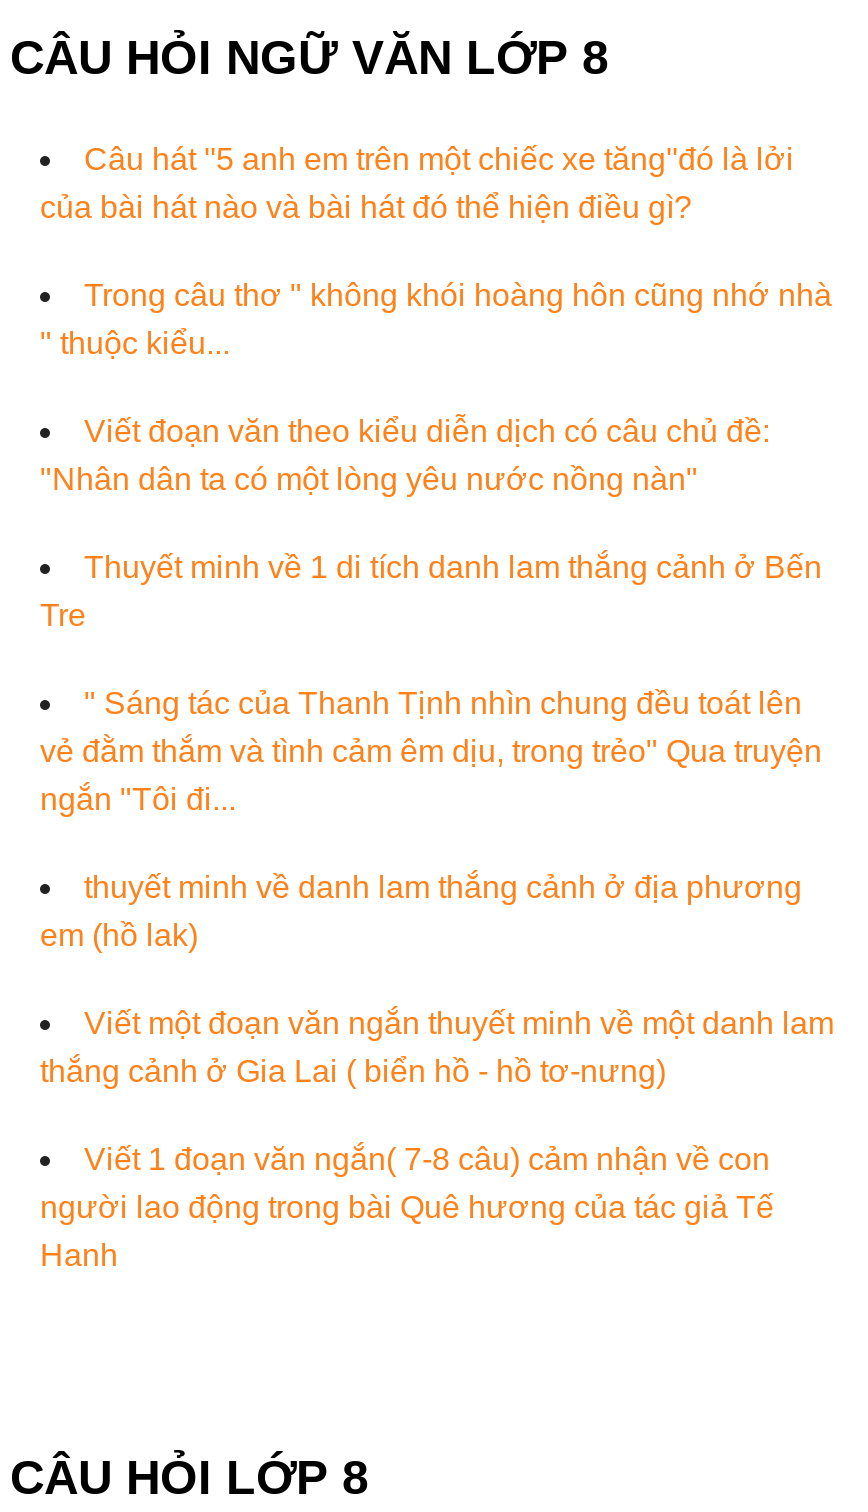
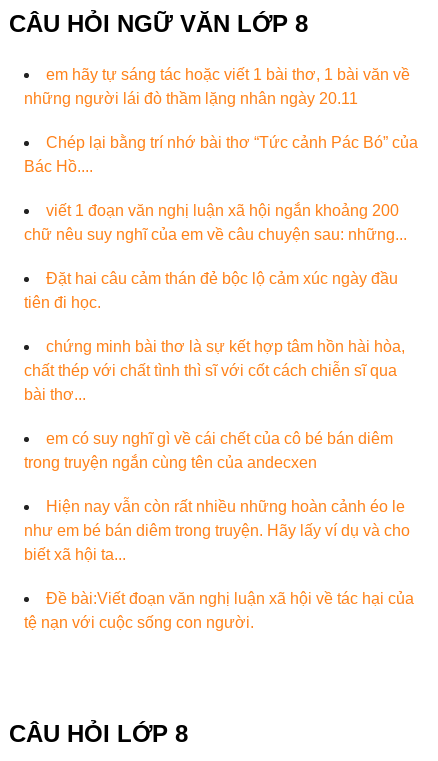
- Câu hát ''5 anh em trên một chiếc xe tăng''đó là lởi
- của bài hát nào và bài hát đó thể hiện điều gì?
+ em hãy tự sáng tác hoặc viết 1 bài thơ, 1 bài văn về
+ những người lái đò thầm lặng nhân ngày 20.11

- Trong câu thơ " không khói hoàng hôn cũng nhớ nhà
- " thuộc kiểu...
+ Chép lại bằng trí nhớ bài thơ “Tức cảnh Pác Bó” của
+ Bác Hồ....

- Viết đoạn văn theo kiểu diễn dịch có câu chủ đề:
- "Nhân dân ta có một lòng yêu nước nồng nàn"
+ viết 1 đoạn văn nghị luận xã hội ngắn khoảng 200
+ chữ nêu suy nghĩ của em về câu chuyện sau: những...

- Thuyết minh về 1 di tích danh lam thắng cảnh ở Bến
- Tre
+ Đặt hai câu cảm thán đẻ bộc lộ cảm xúc ngày đầu
+ tiên đi học.

- " Sáng tác của Thanh Tịnh nhìn chung đều toát lên
- vẻ đằm thắm và tình cảm êm dịu, trong trẻo" Qua truyện
- ngắn "Tôi đi...
+ chứng minh bài thơ là sự kết hợp tâm hồn hài hòa,
+ chất thép với chất tình thì sĩ với cốt cách chiễn sĩ qua
+ bài thơ...

- thuyết minh về danh lam thắng cảnh ở địa phương
- em (hồ lak)
+ em có suy nghĩ gì về cái chết của cô bé bán diêm
+ trong truyện ngắn cùng tên của andecxen

- Viết một đoạn văn ngắn thuyết minh về một danh lam
- thắng cảnh ở Gia Lai ( biển hồ - hồ tơ-nưng)
+ Hiện nay vẫn còn rất nhiều những hoàn cảnh éo le
+ như em bé bán diêm trong truyện. Hãy lấy ví dụ và cho
+ biết xã hội ta...

- Viết 1 đoạn văn ngắn( 7-8 câu) cảm nhận về con
- người lao động trong bài Quê hương của tác giả Tế
- Hanh
+ Đề bài:Viết đoạn văn nghị luận xã hội về tác hại của
+ tệ nạn với cuộc sống con người.
